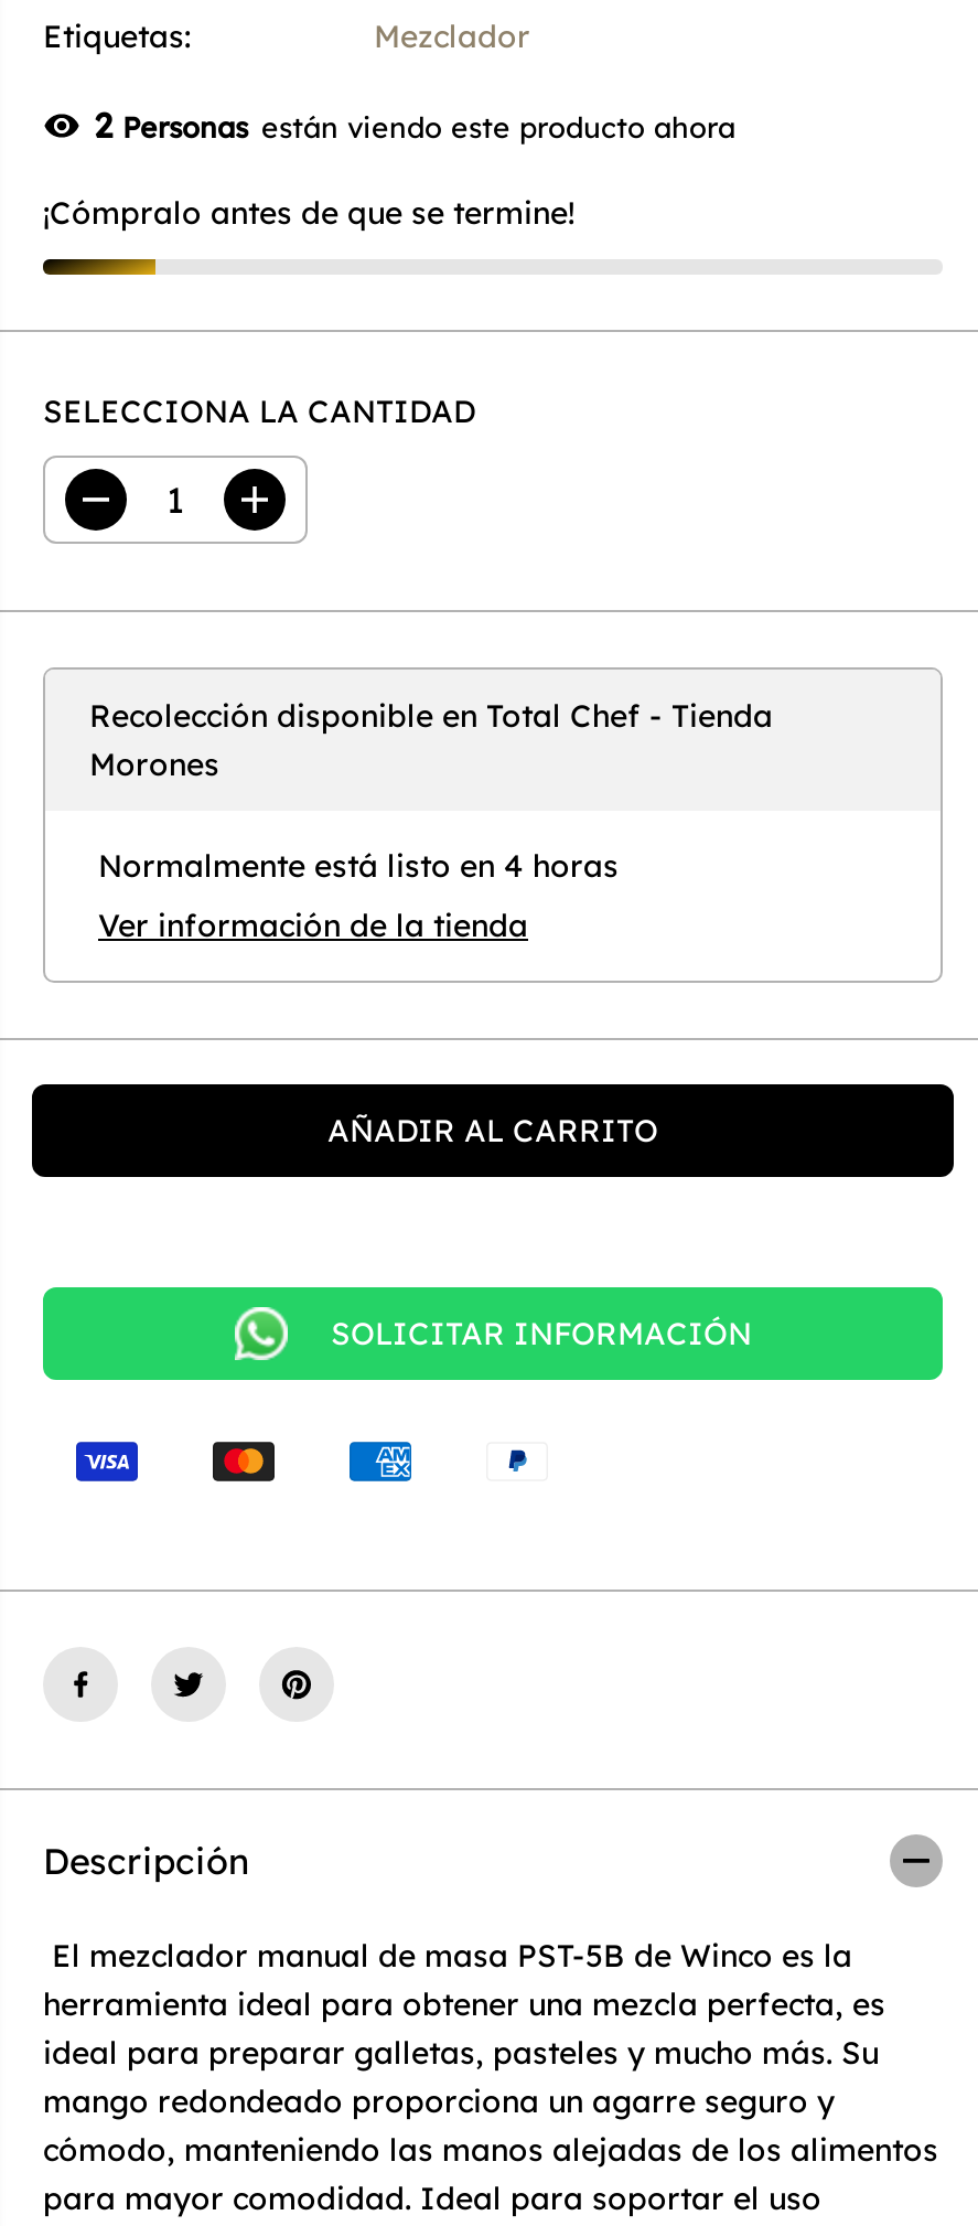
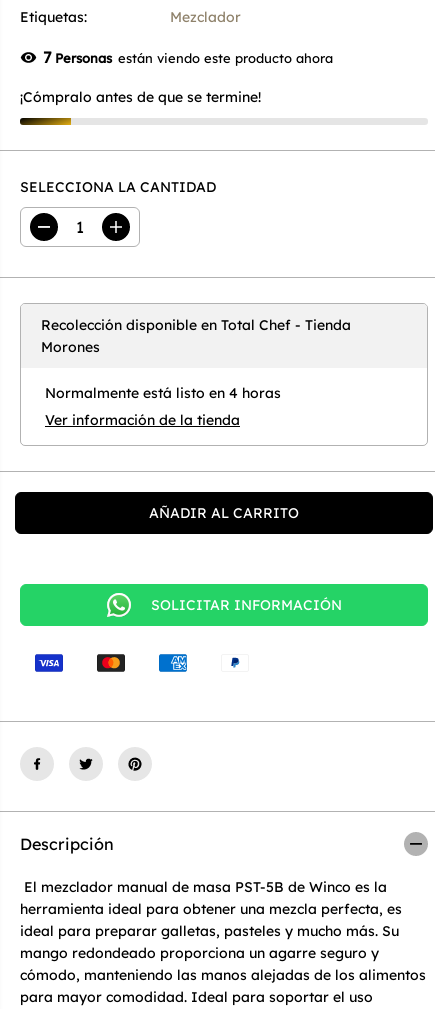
- 2 Personas están viendo este producto ahora
+ 7 Personas están viendo este producto ahora
